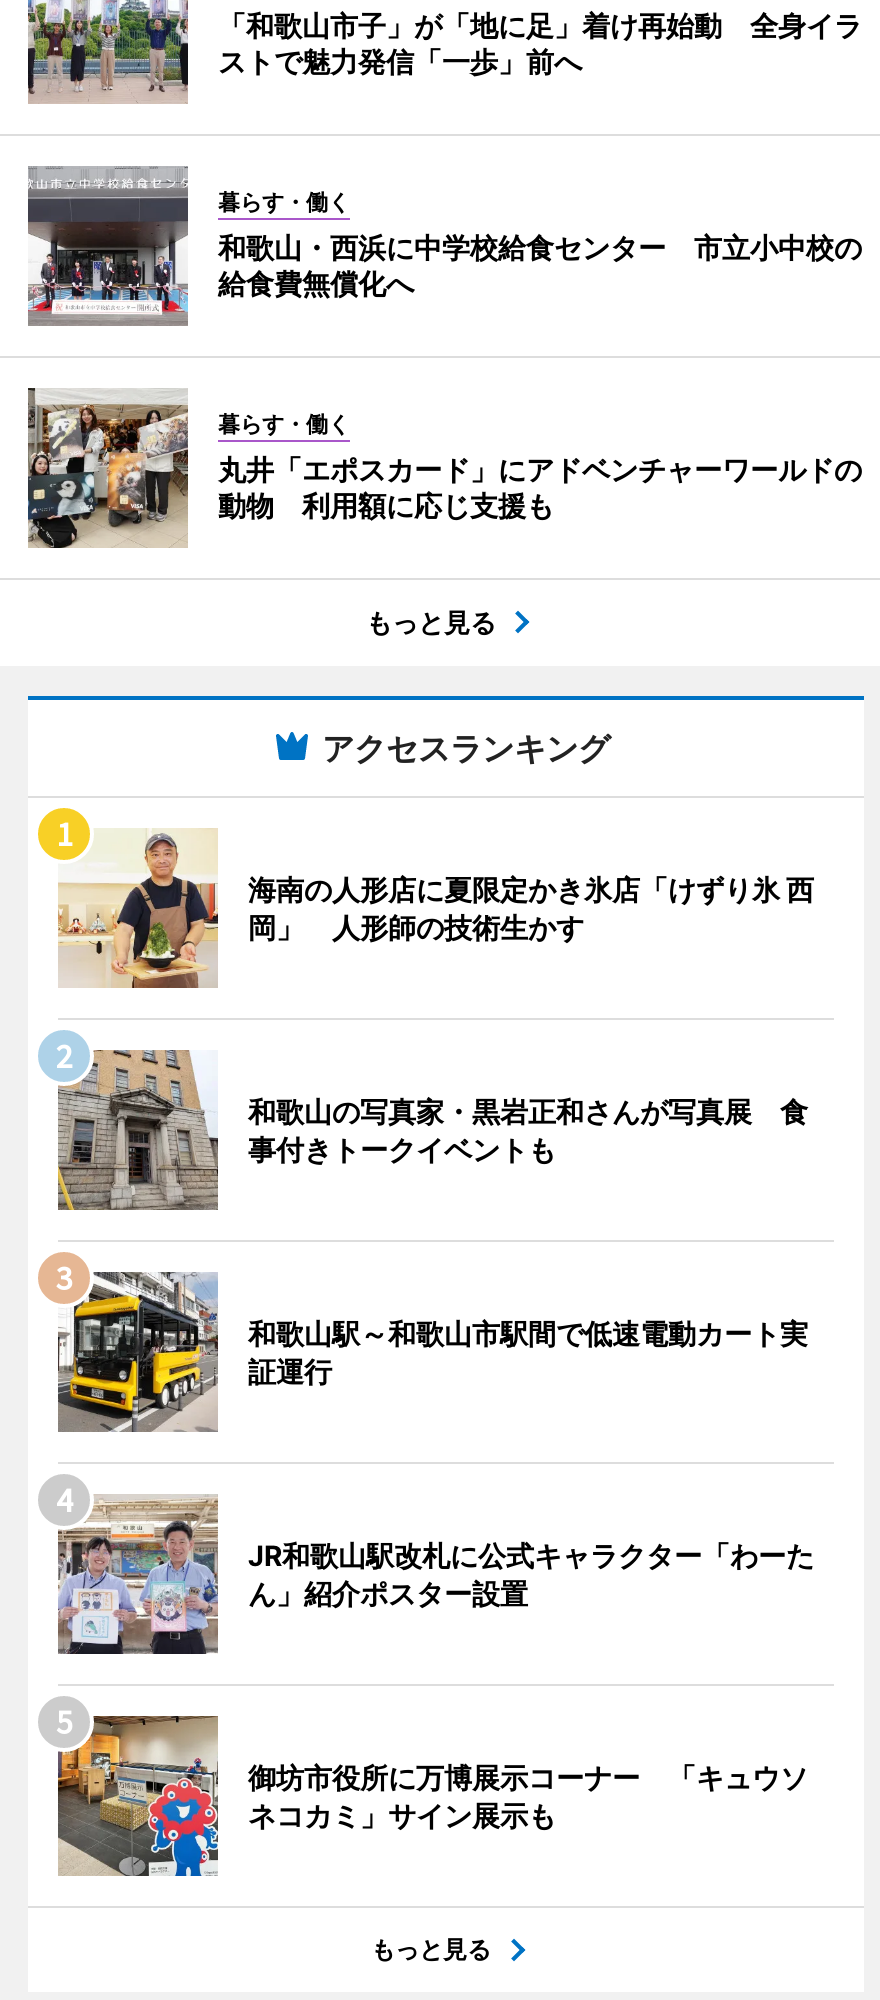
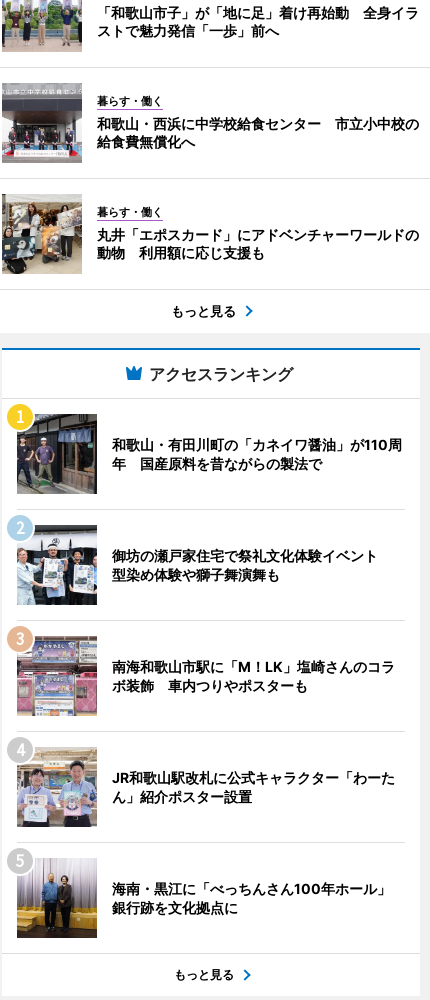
- [image]
- 海南の人形店に夏限定かき氷店「けずり氷 西
- 岡」 人形師の技術生かす
+ [image]
+ 和歌山・有田川町の「カネイワ醤油」が110周
+ 年 国産原料を昔ながらの製法で

- [image]
- 和歌山の写真家・黒岩正和さんが写真展 食
- 事付きトークイベントも
+ [image]
+ 御坊の瀬戸家住宅で祭礼文化体験イベント
+ 型染め体験や獅子舞演舞も

- [image]
- 和歌山駅～和歌山市駅間で低速電動カート実
- 証運行
+ [image]
+ 南海和歌山市駅に「M！LK」塩崎さんのコラ
+ ボ装飾 車内つりやポスターも

- [image]
- 御坊市役所に万博展示コーナー 「キュウソ
- ネコカミ」サイン展示も
+ [image]
+ 海南・黒江に「べっちんさん100年ホール」
+ 銀行跡を文化拠点に
